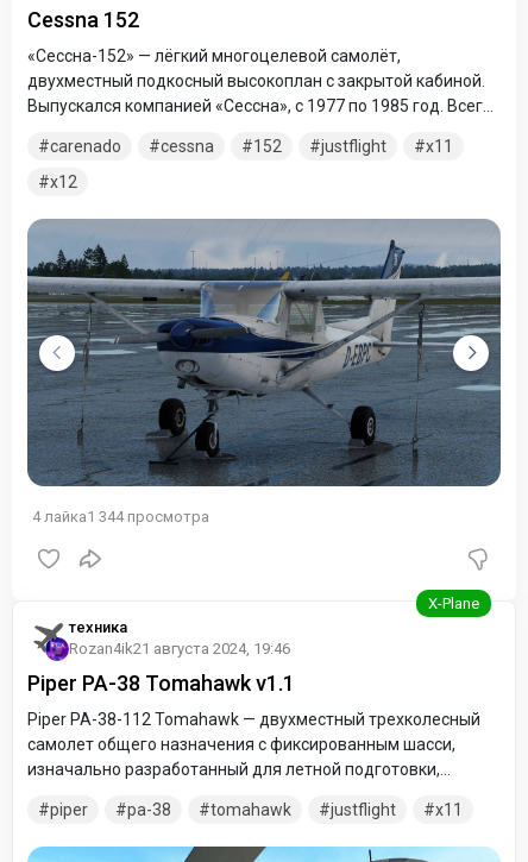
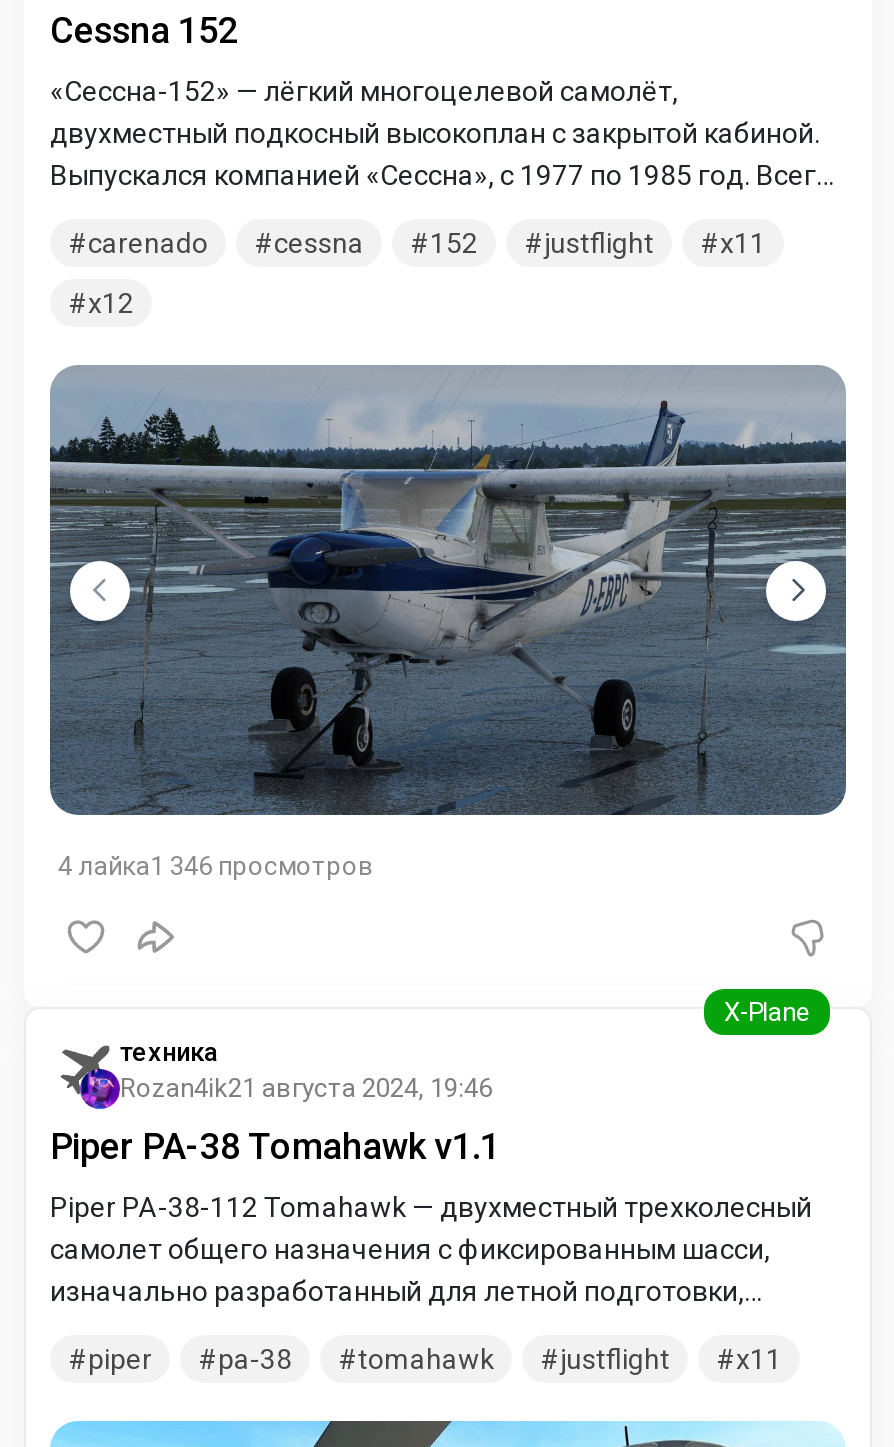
- 4 лайка1 344 просмотра
+ 4 лайка1 346 просмотров
